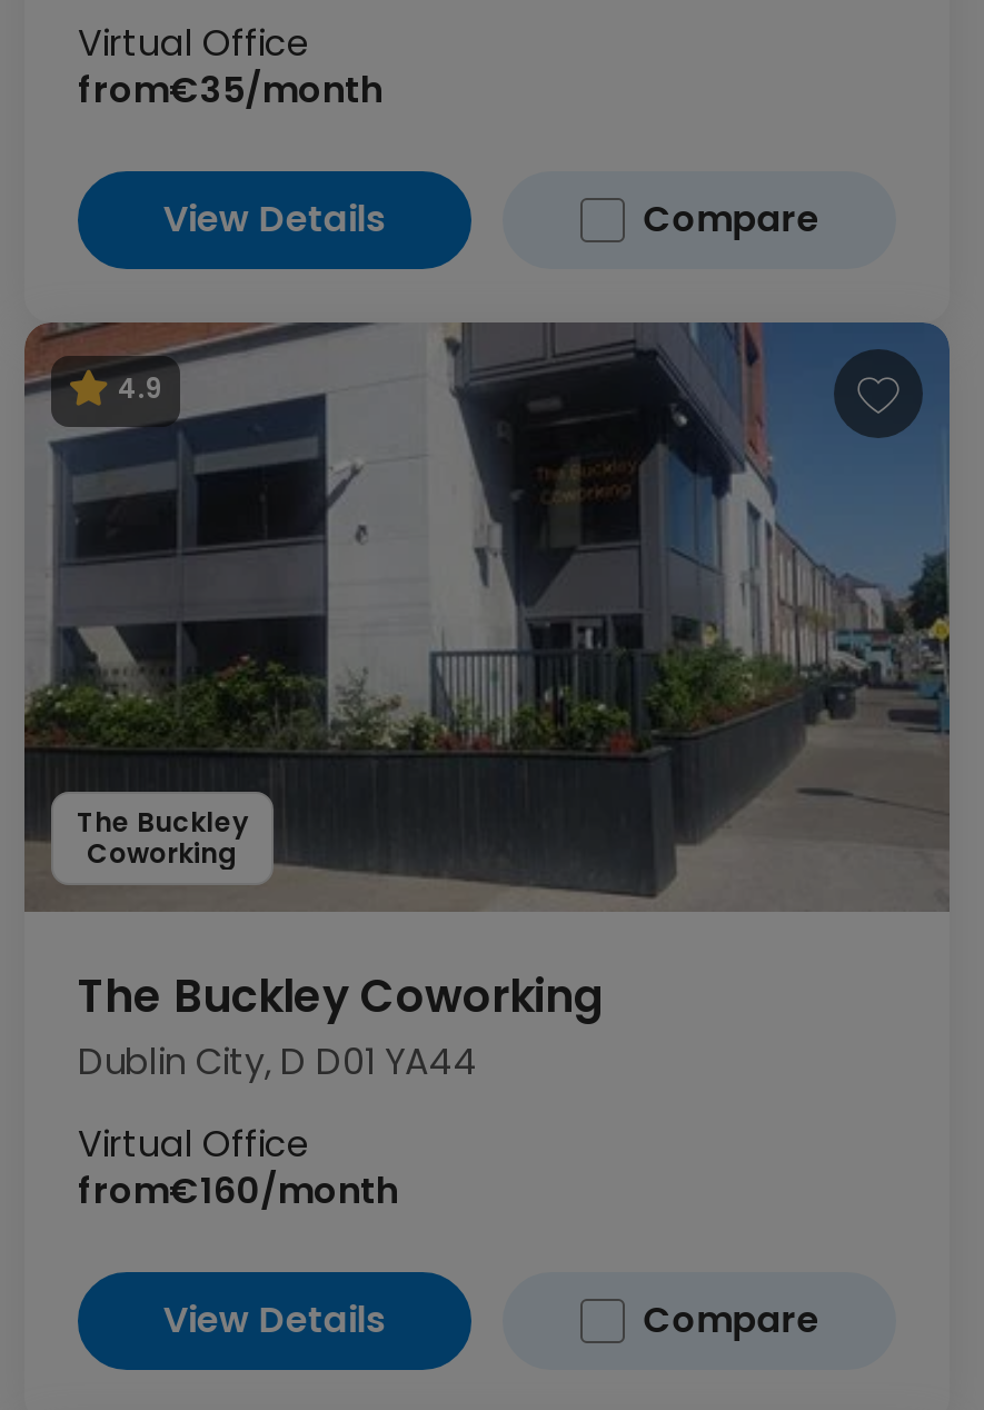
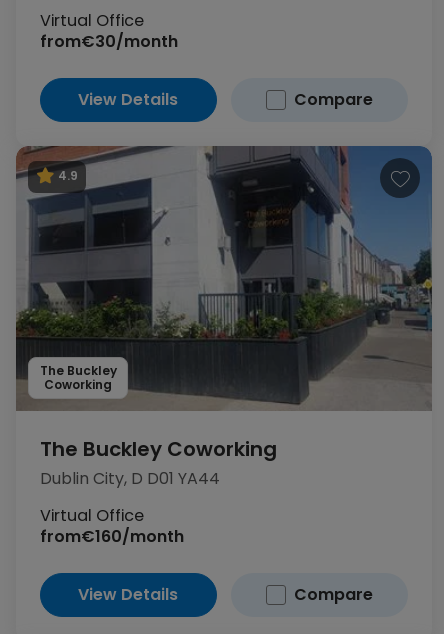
- from€35/month
+ from€30/month
